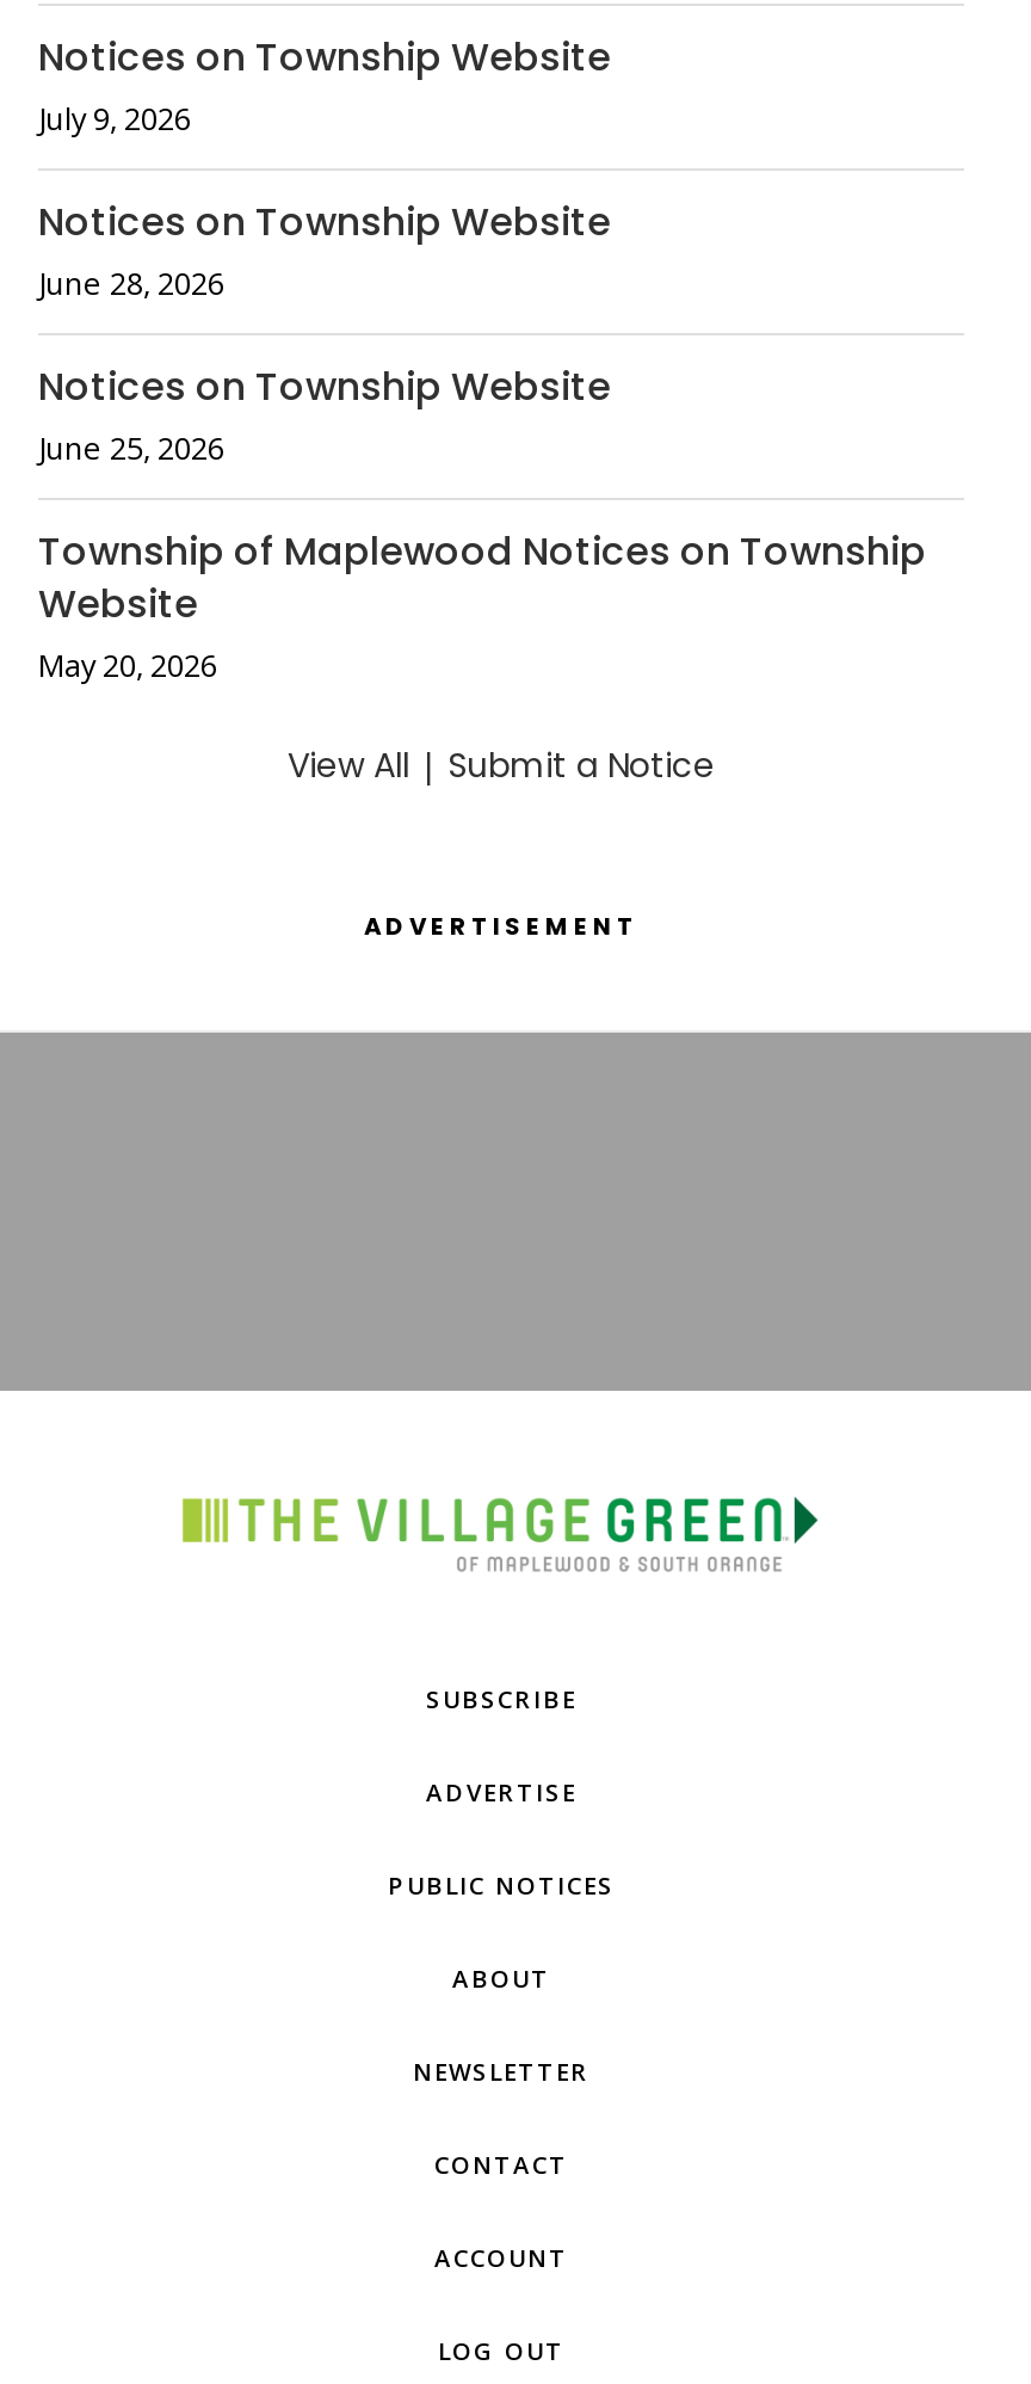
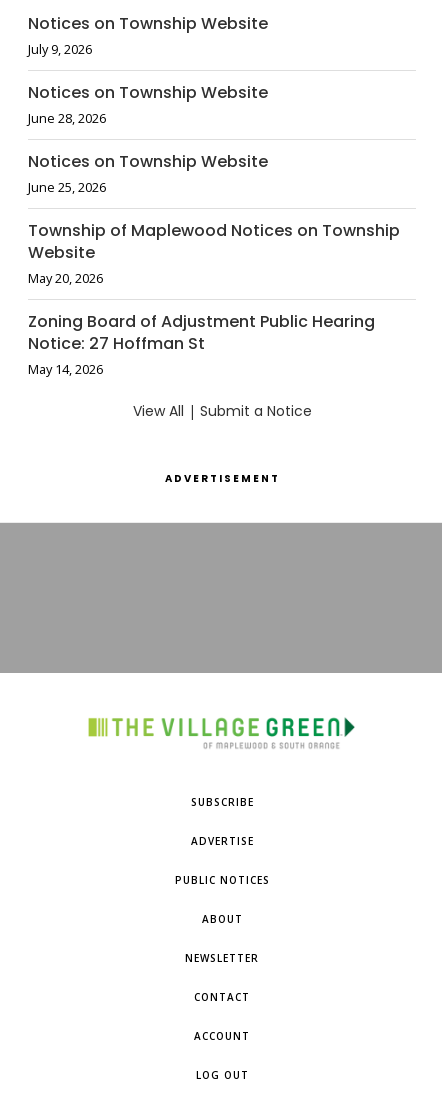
+ Zoning Board of Adjustment Public Hearing
+ Notice: 27 Hoffman St
+ May 14, 2026
